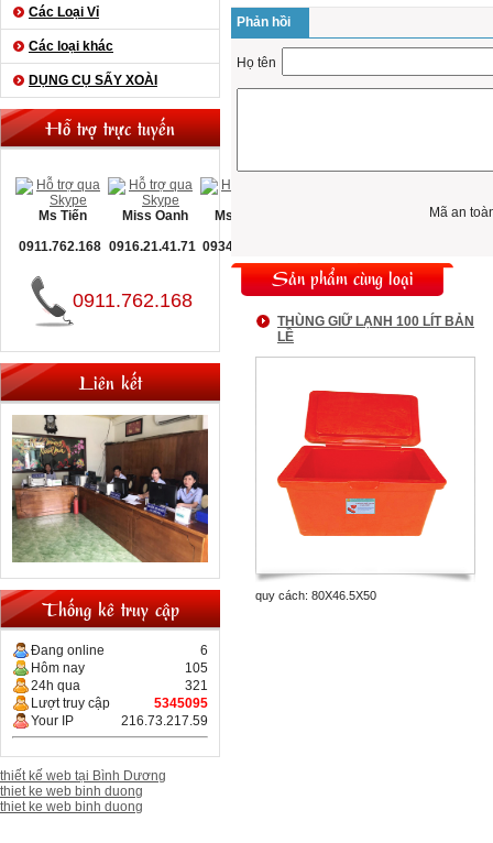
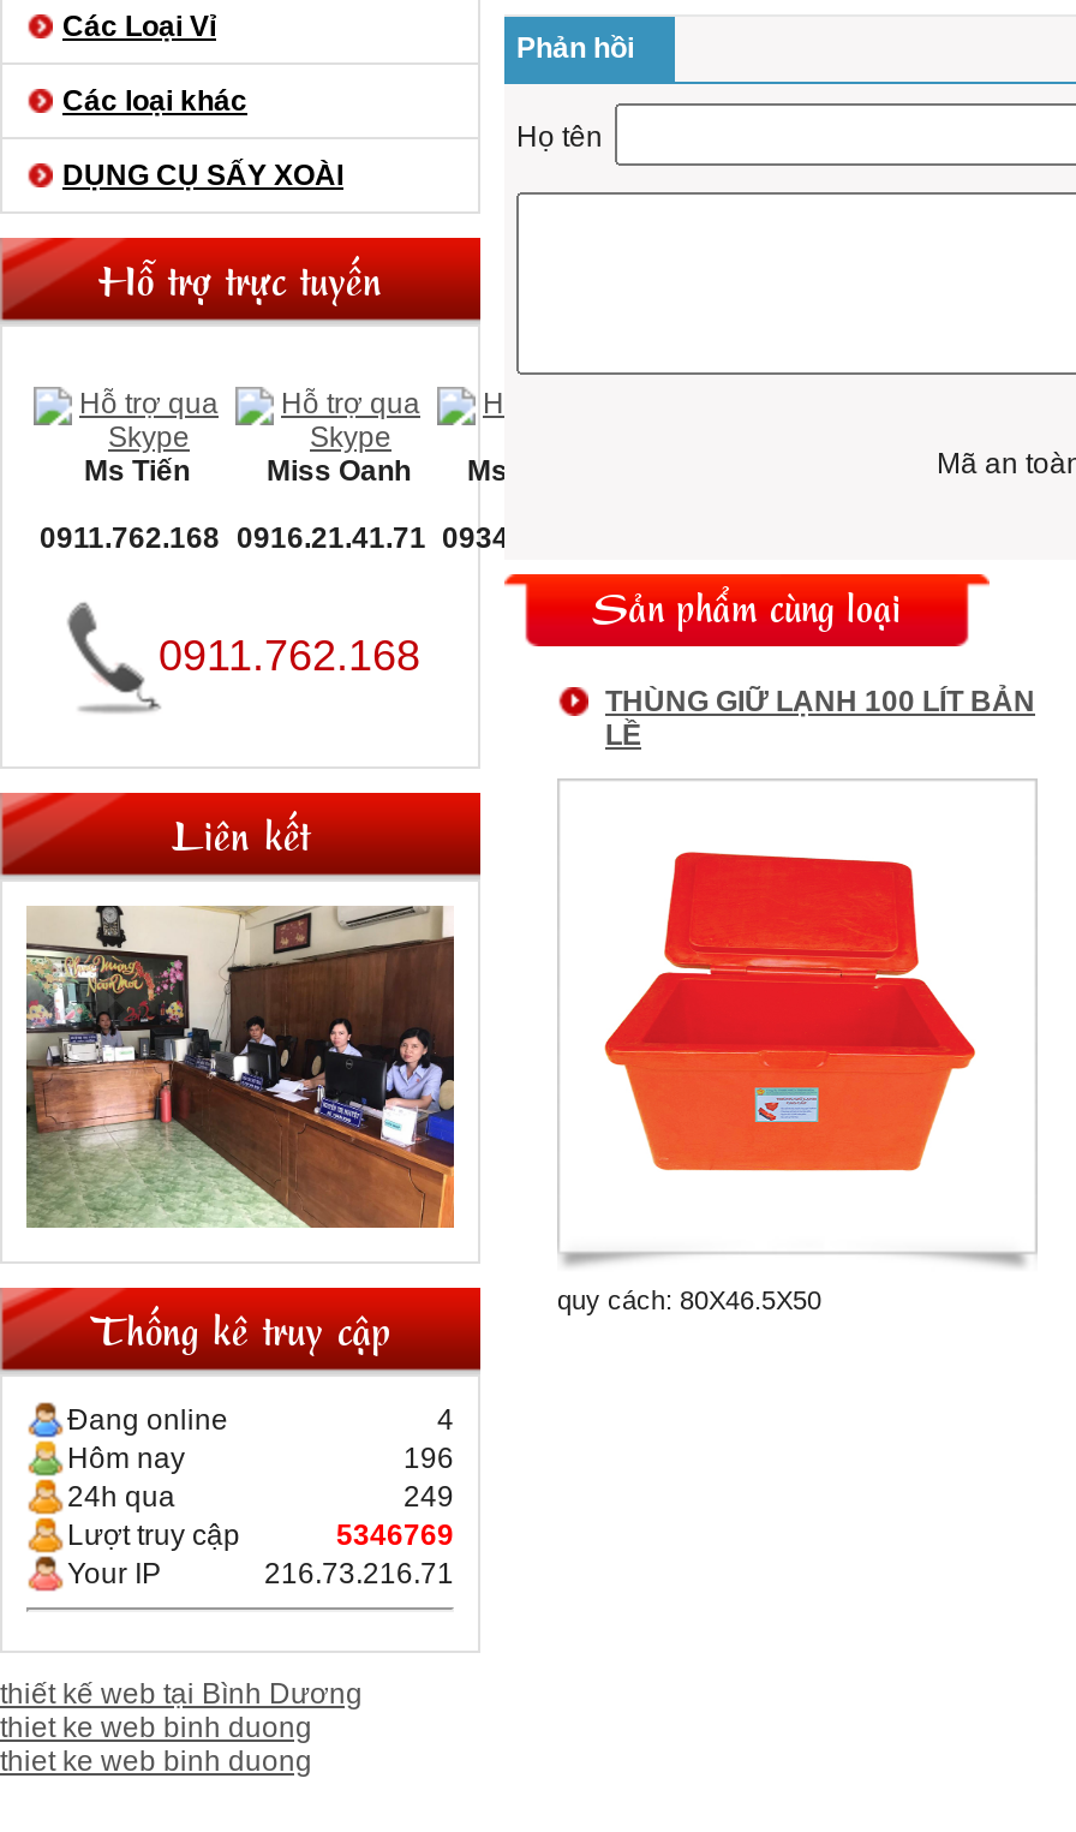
- 6
+ 4

- 105
+ 196

- 321
+ 249

- 5345095
+ 5346769

- 216.73.217.59
+ 216.73.216.71
